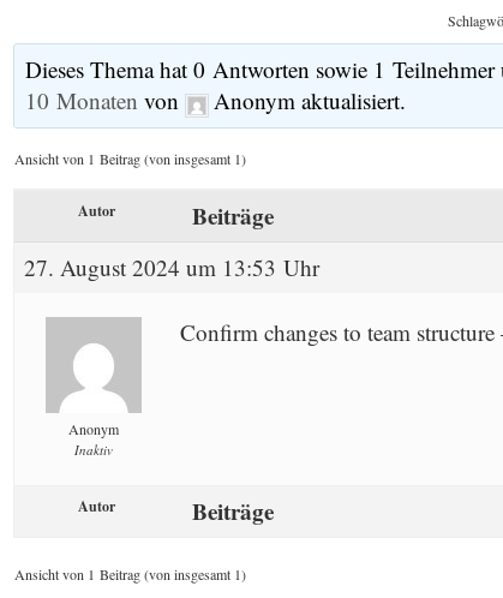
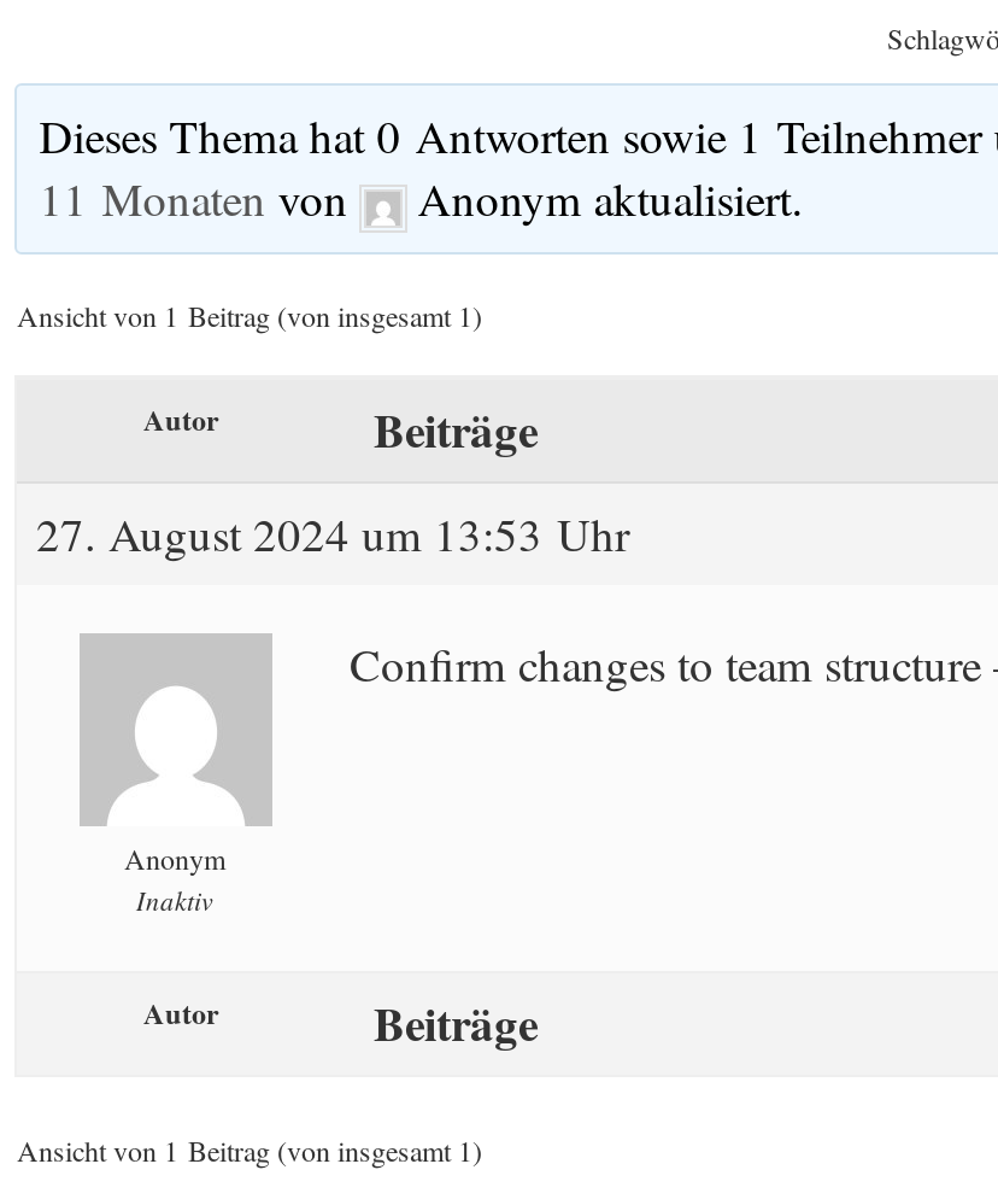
- 10 Monaten von Anonym aktualisiert.
+ 11 Monaten von Anonym aktualisiert.
